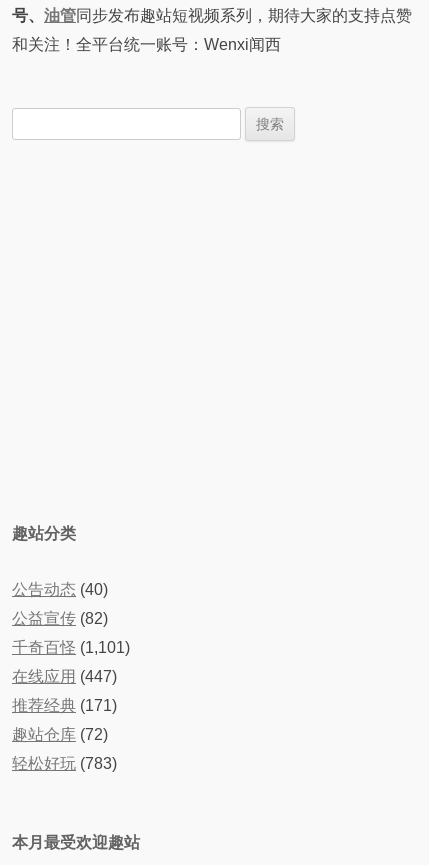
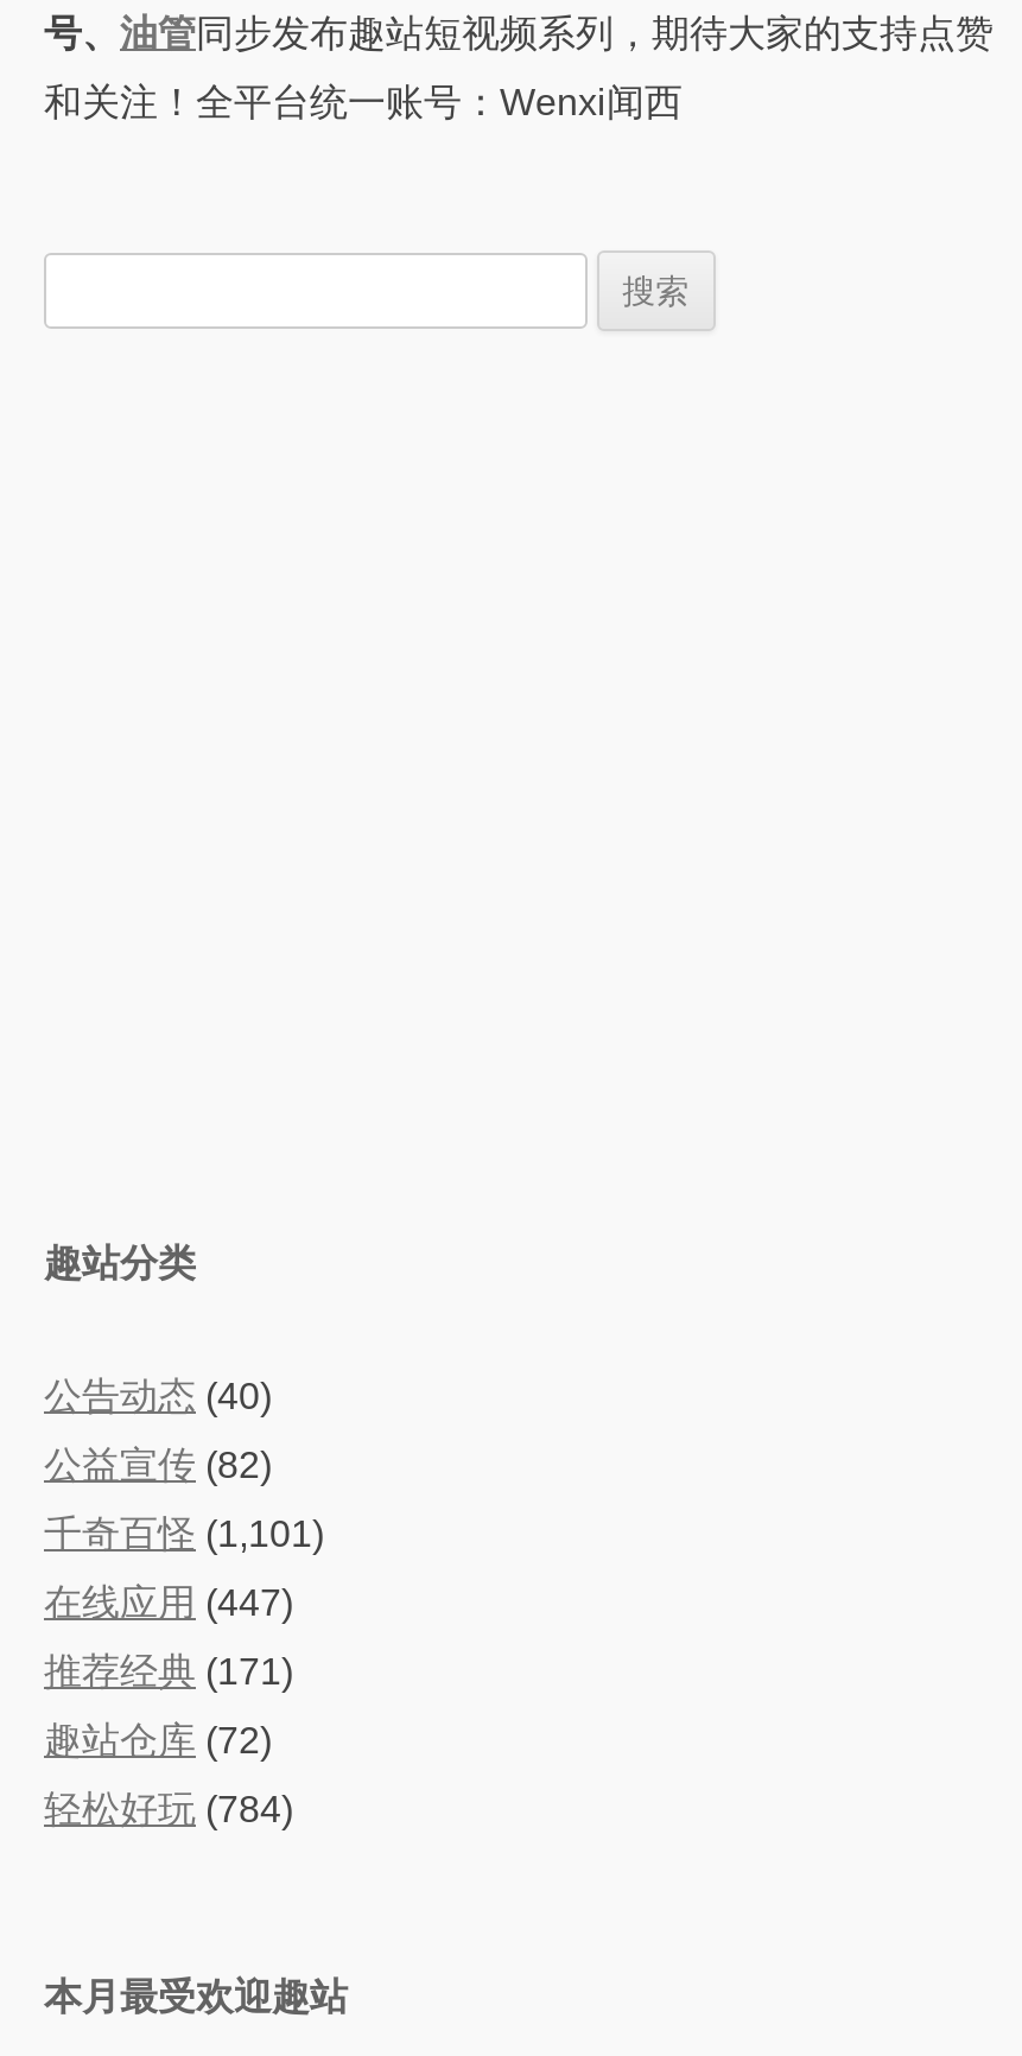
- 轻松好玩(783)
+ 轻松好玩(784)
